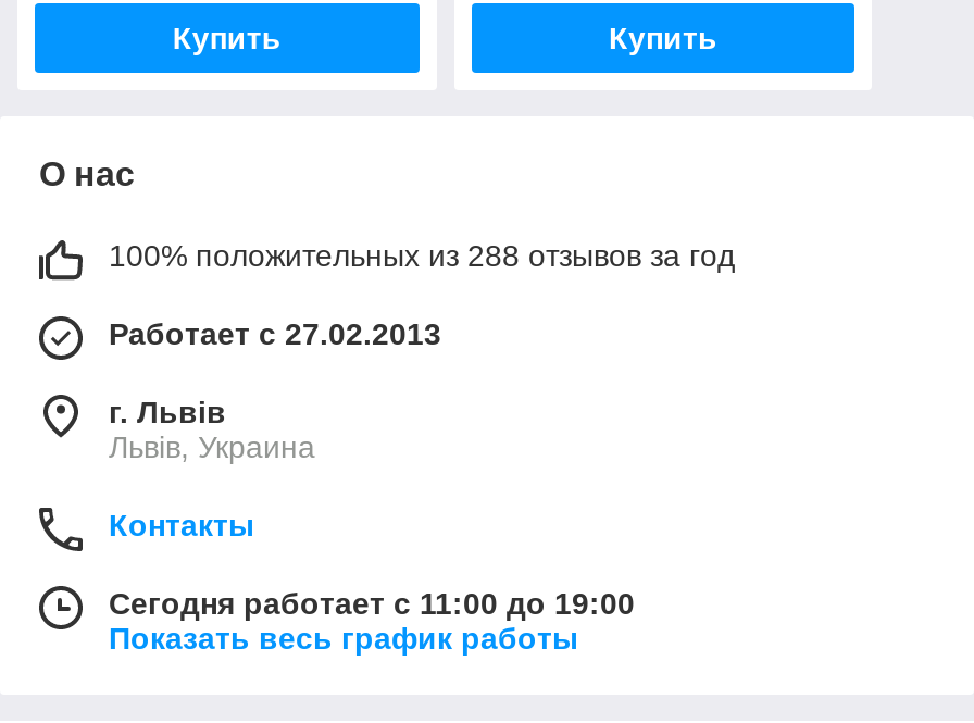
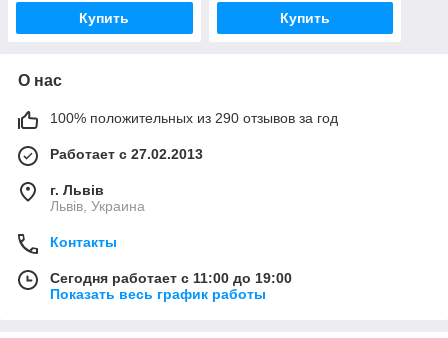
- 100% положительных из 288 отзывов за год
+ 100% положительных из 290 отзывов за год
